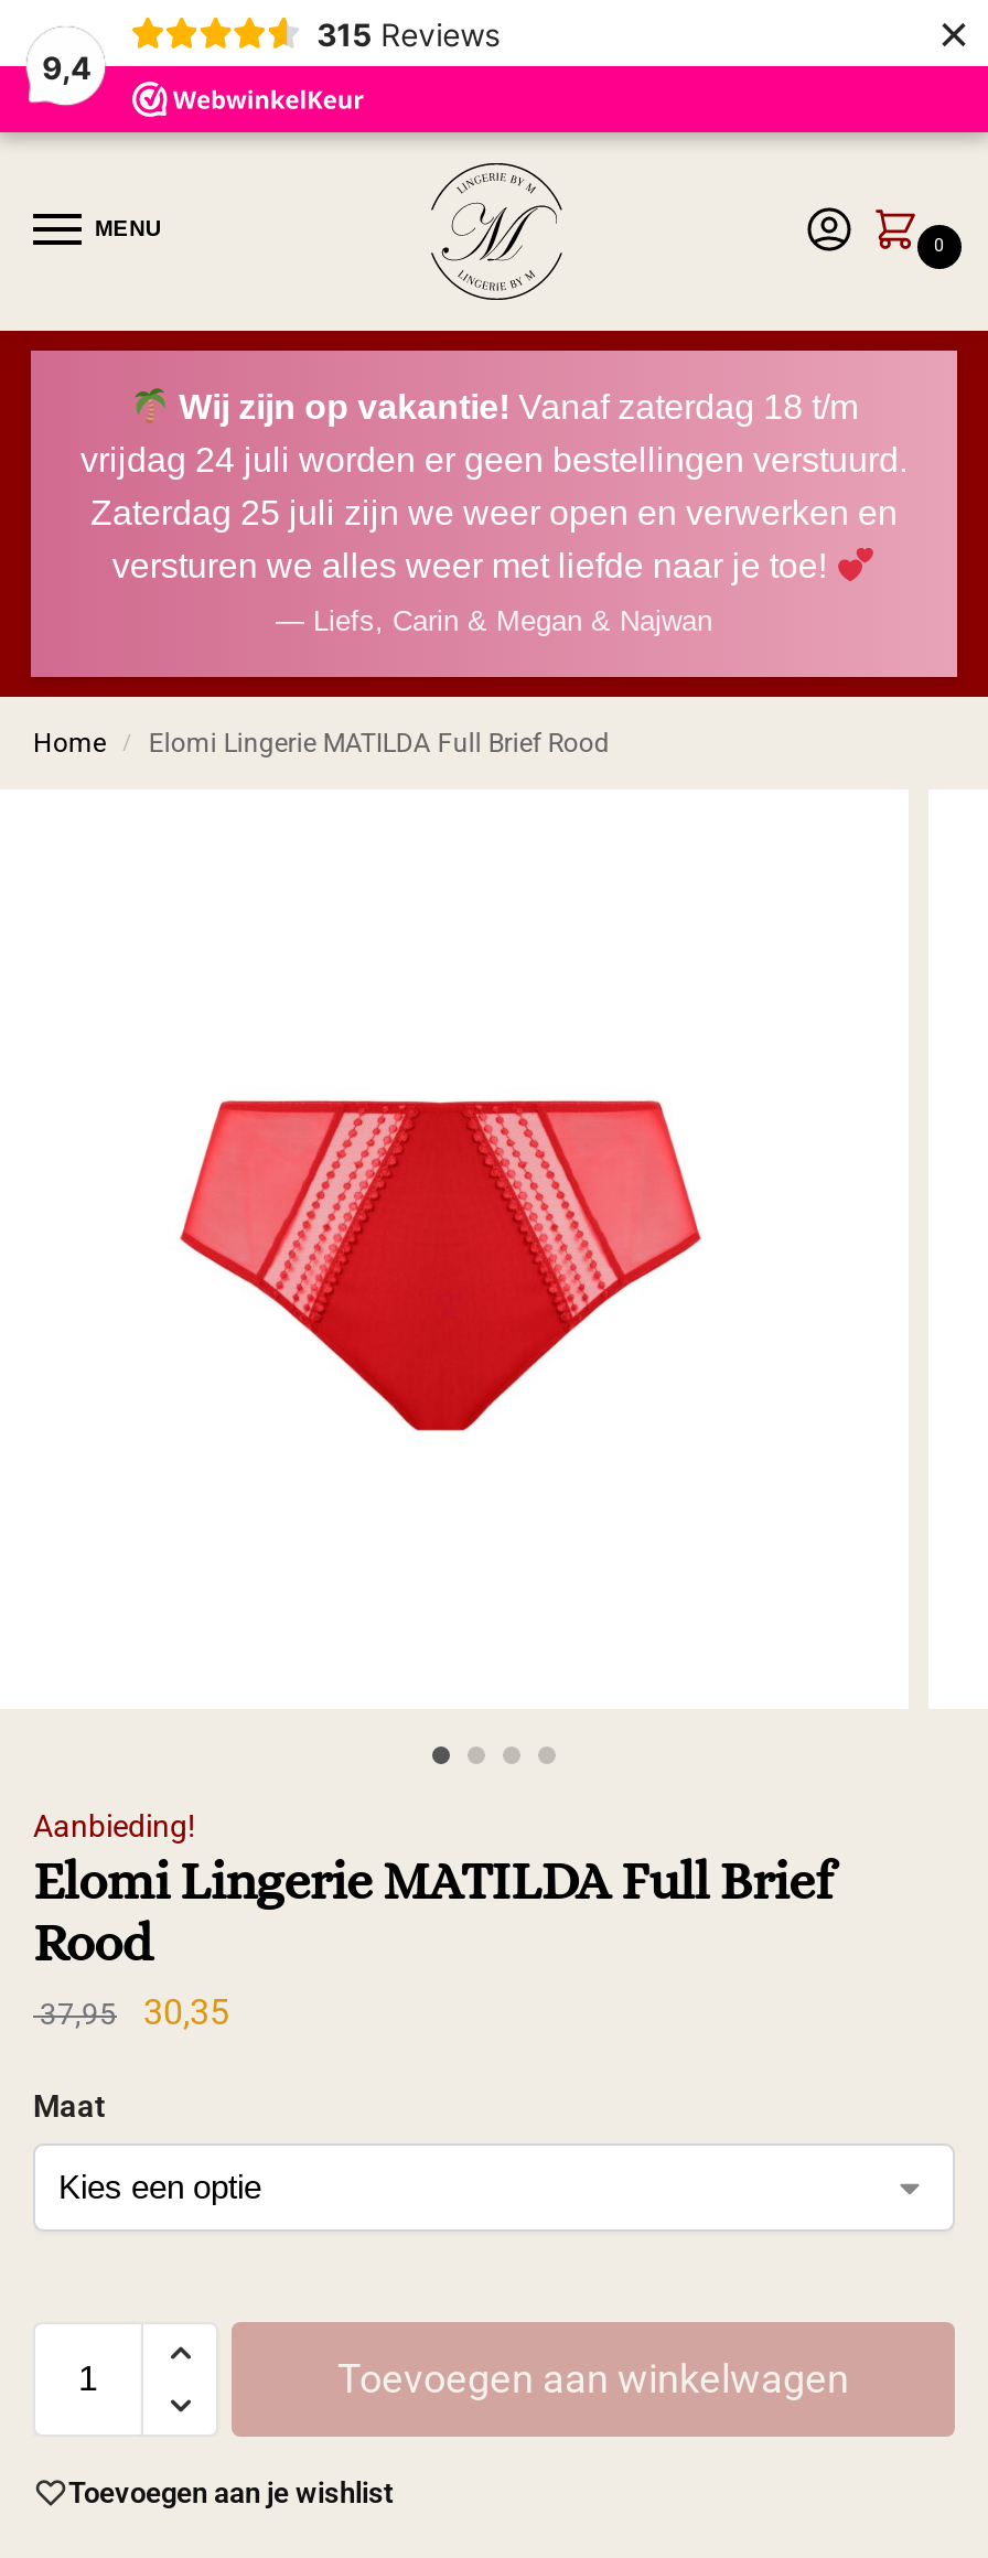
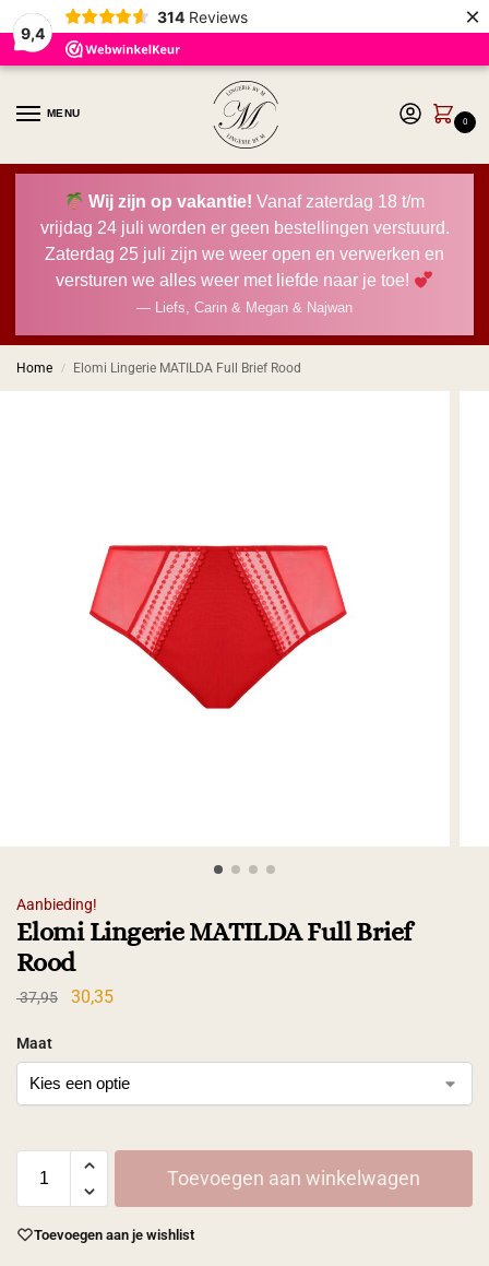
- 315 Reviews
+ 314 Reviews
